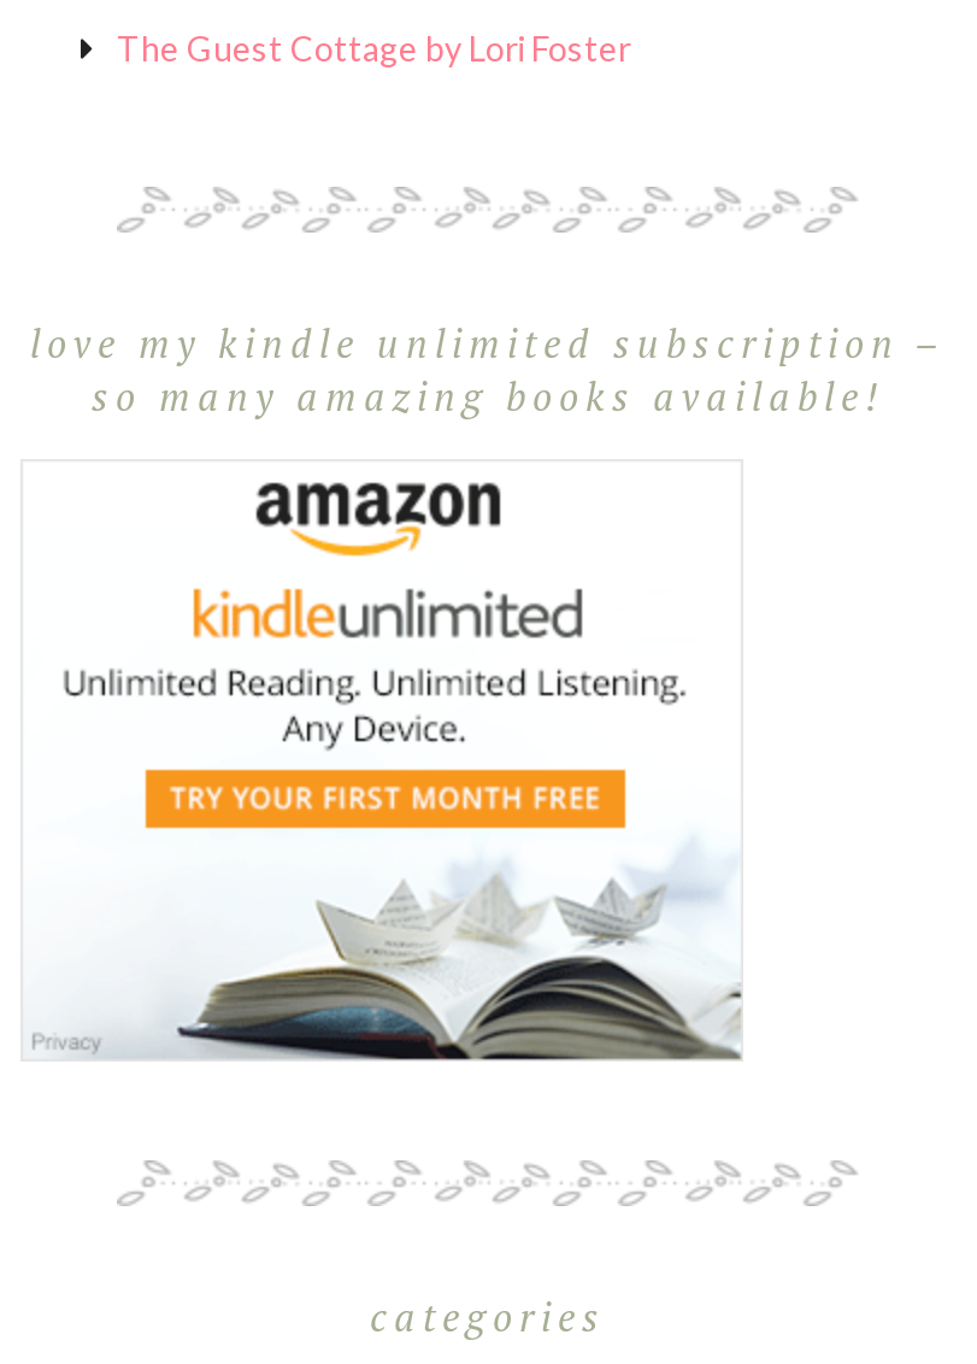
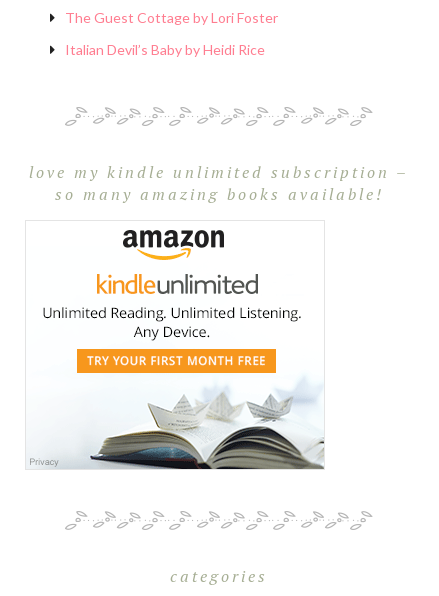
+ Italian Devil’s Baby by Heidi Rice
